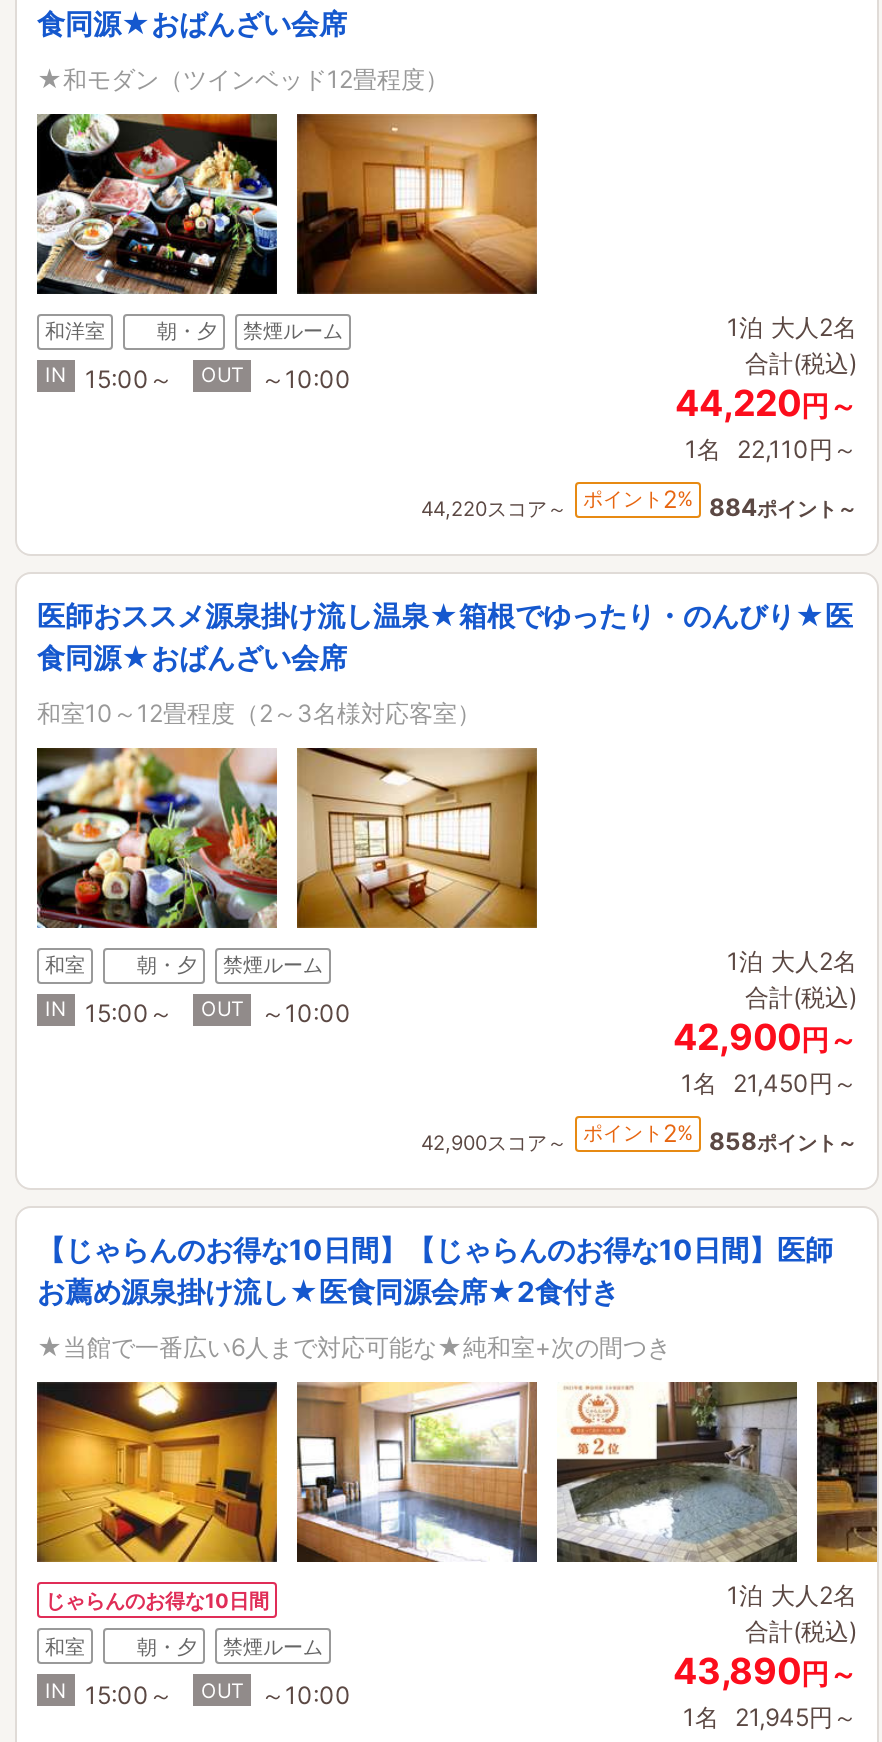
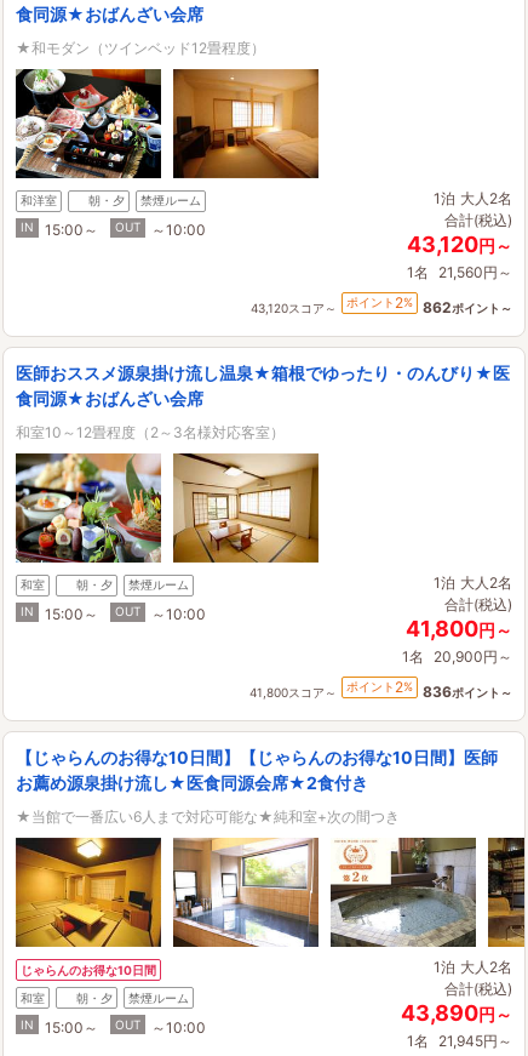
- 44,220円～
+ 43,120円～

- 1名 22,110円～
+ 1名 21,560円～

- 44,220スコア～
+ 43,120スコア～

- ポイント2% 884ポイント～
+ ポイント2% 862ポイント～

- 42,900円～
+ 41,800円～

- 1名 21,450円～
+ 1名 20,900円～

- 42,900スコア～
+ 41,800スコア～

- ポイント2% 858ポイント～
+ ポイント2% 836ポイント～
